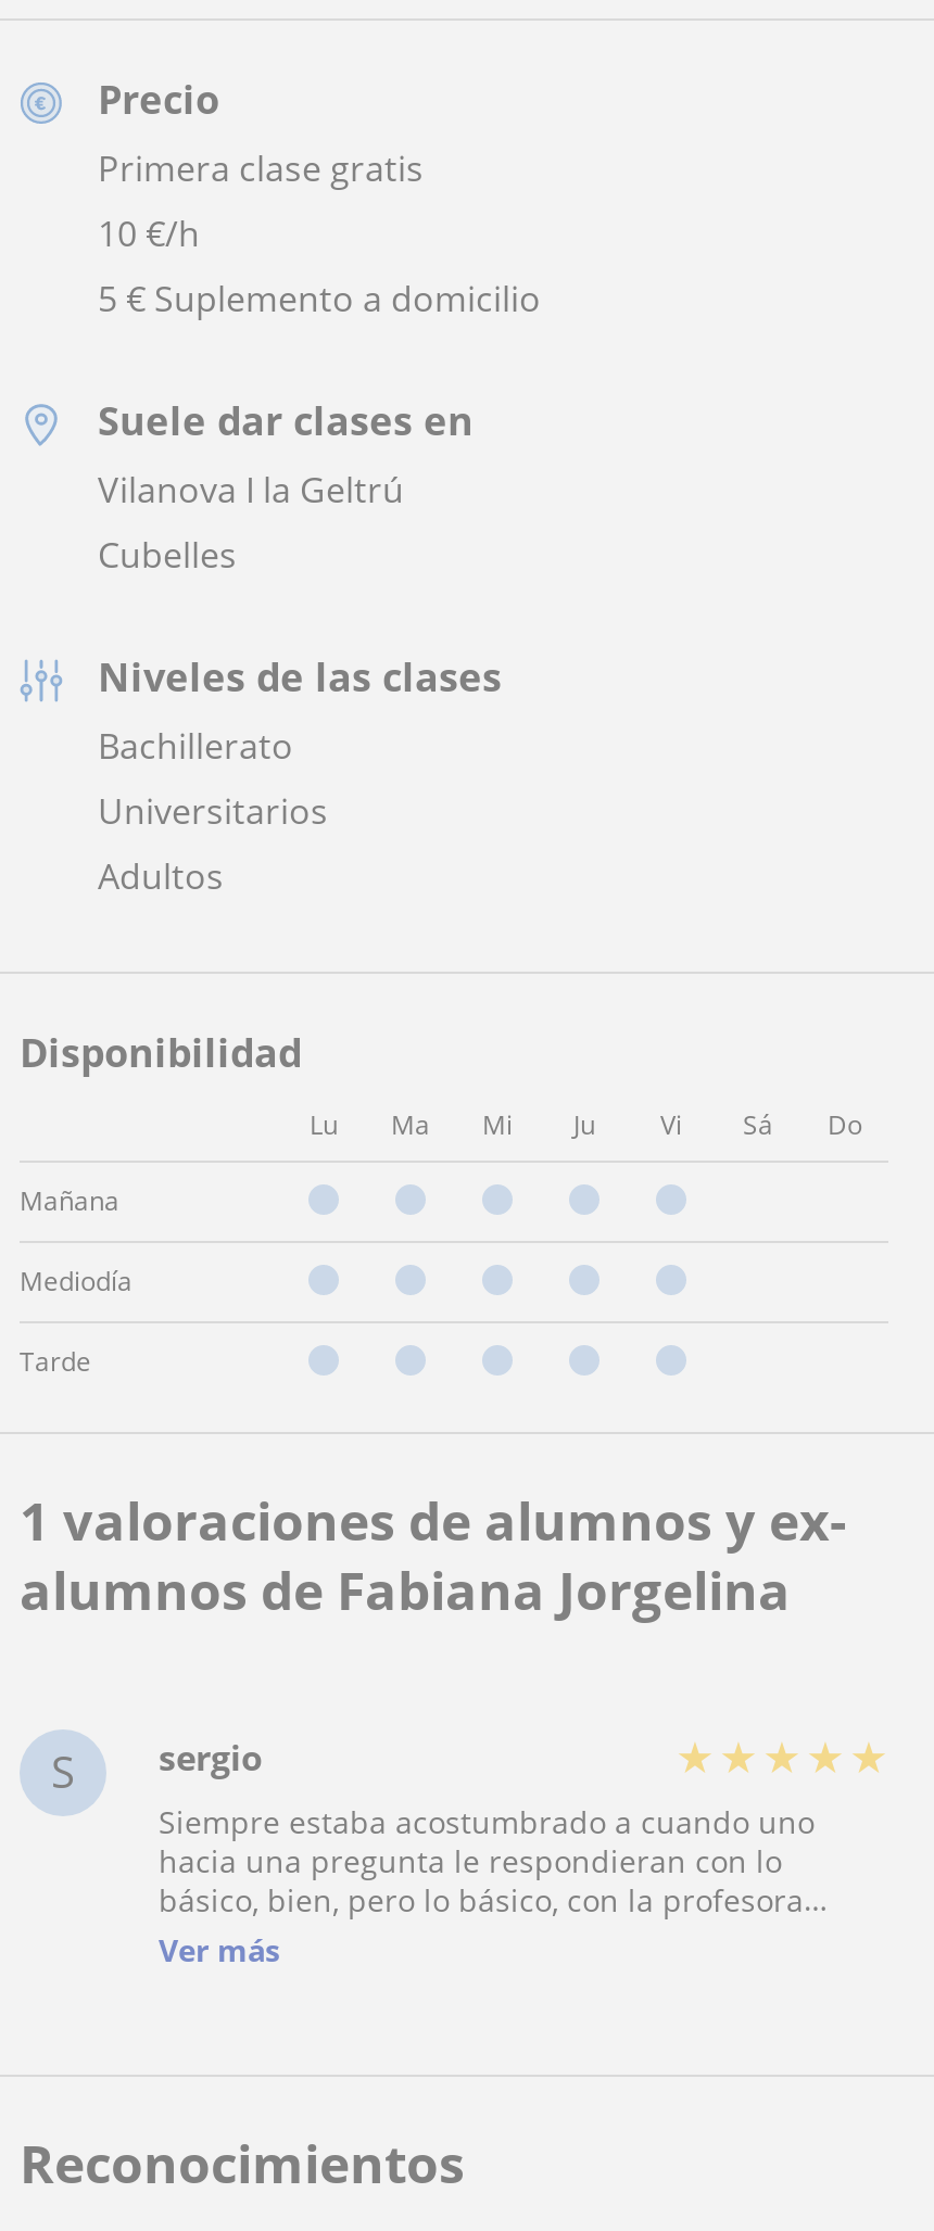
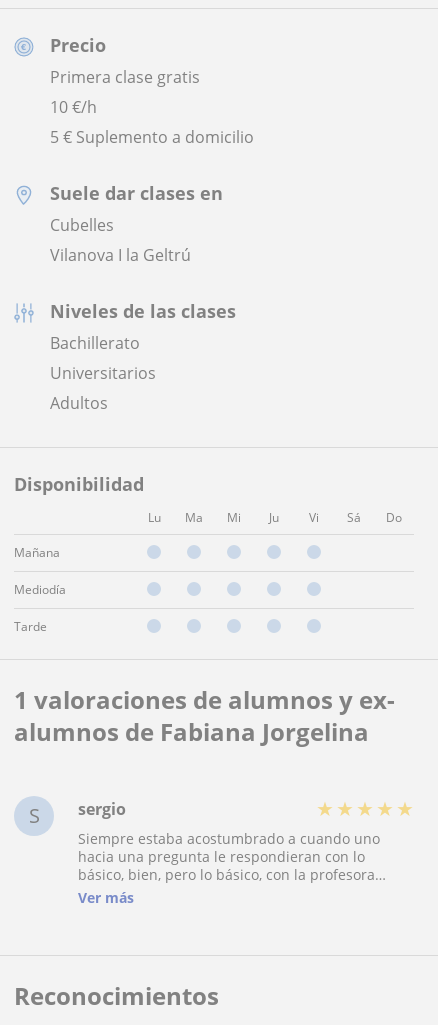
moved down: Vilanova I la Geltrú

moved up: Cubelles
